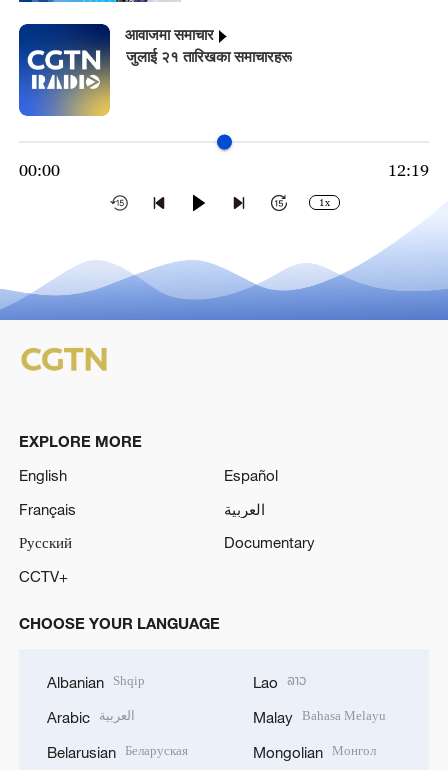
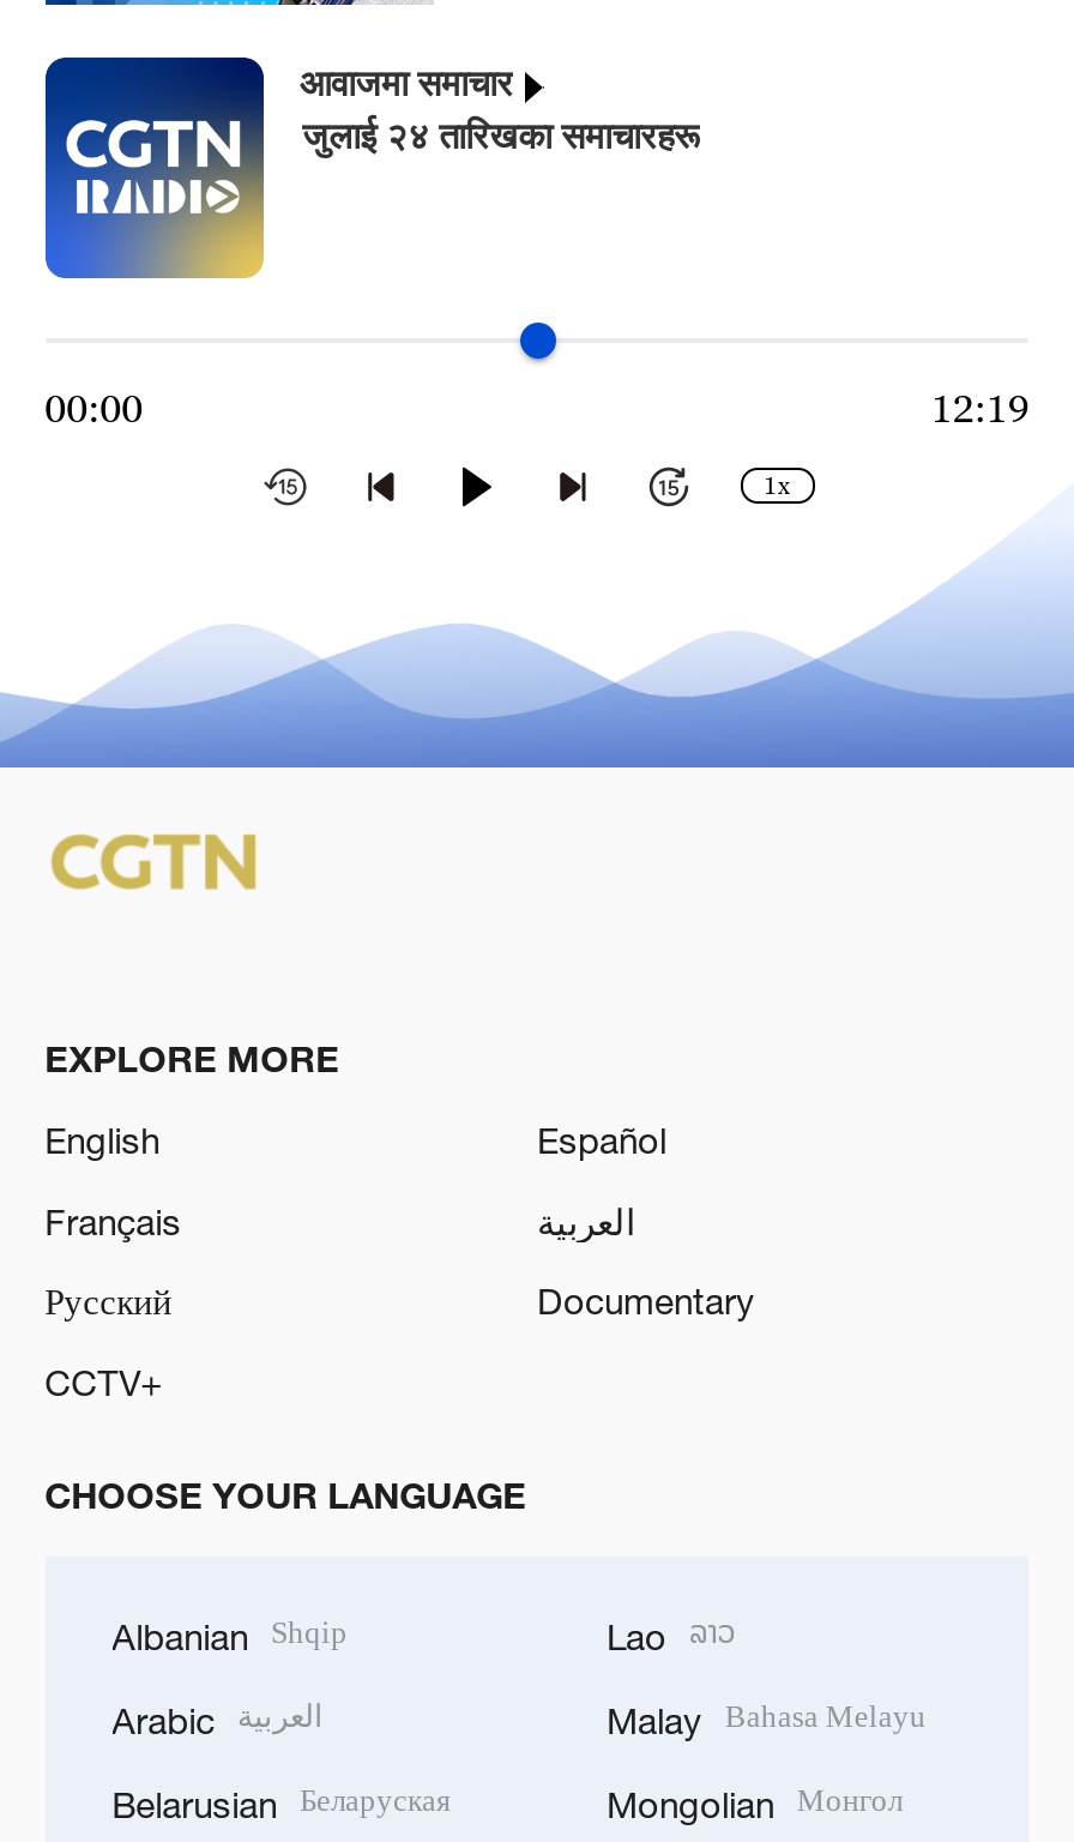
- जुलाई २१ तारिखका समाचारहरू
+ जुलाई २४ तारिखका समाचारहरू
